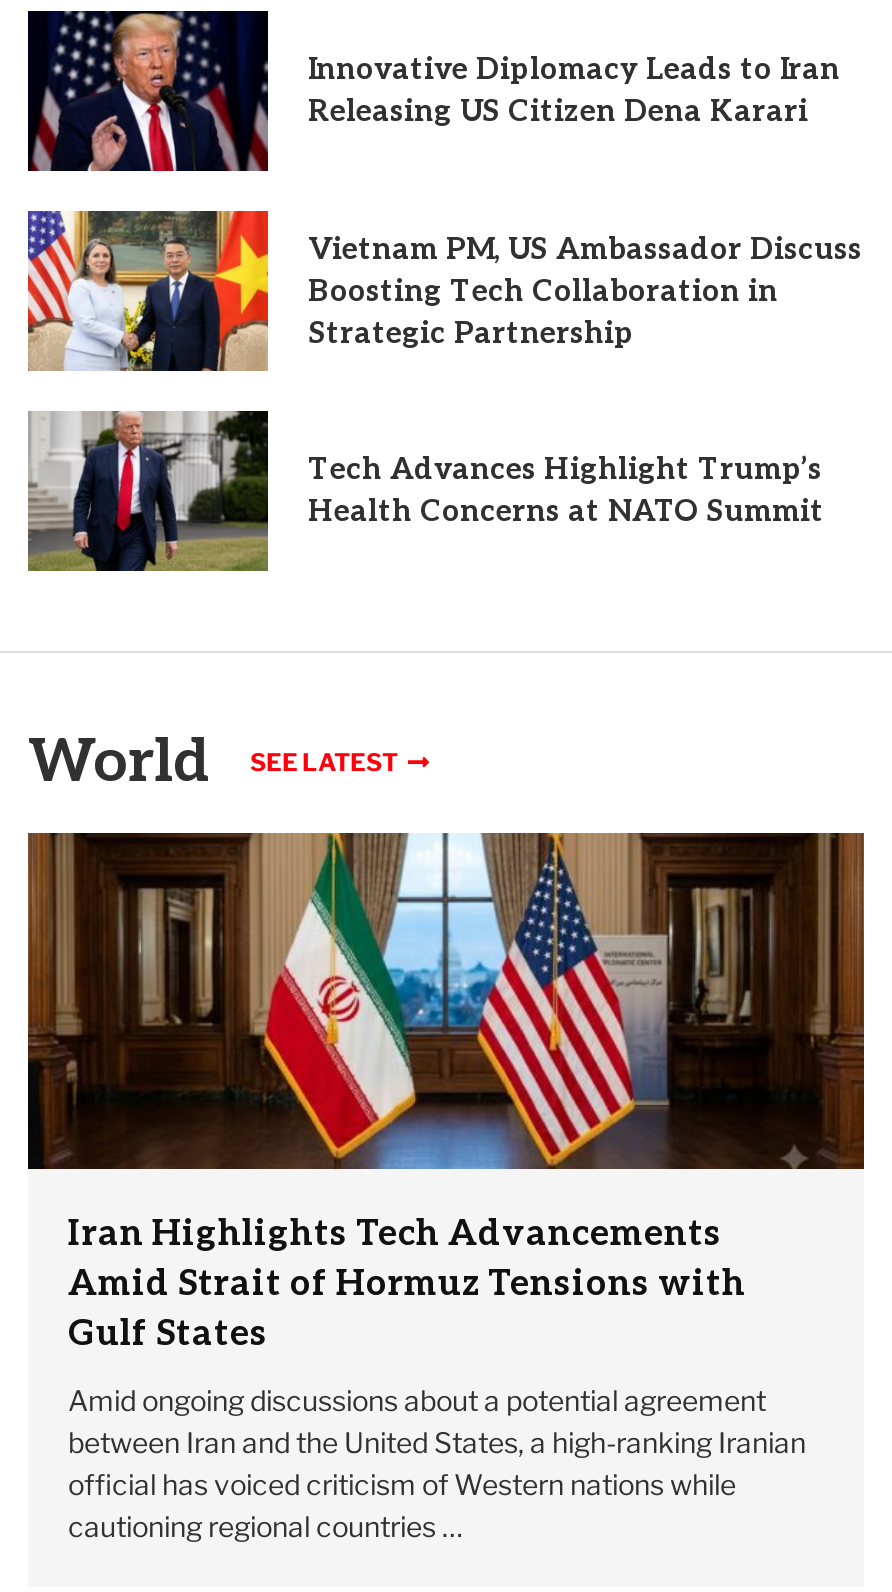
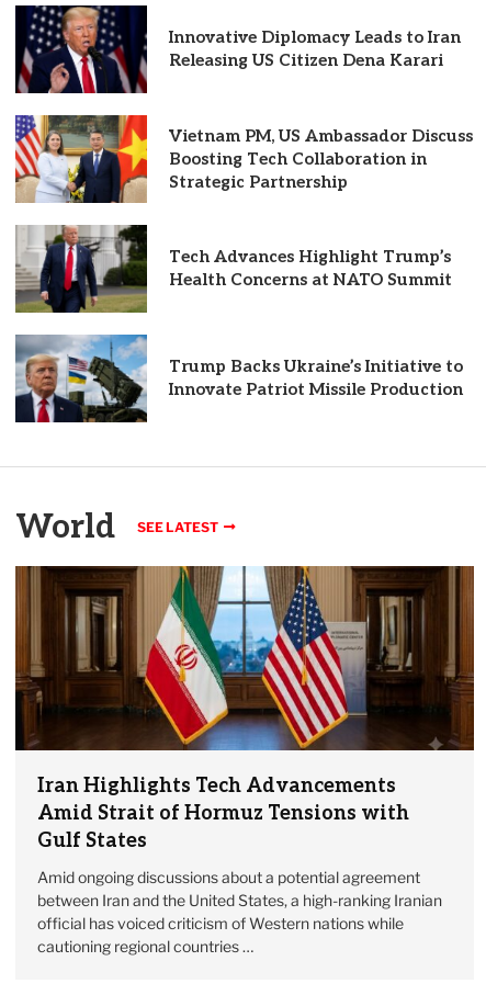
+ [image]
+ Trump Backs Ukraine’s Initiative to
+ Innovate Patriot Missile Production
